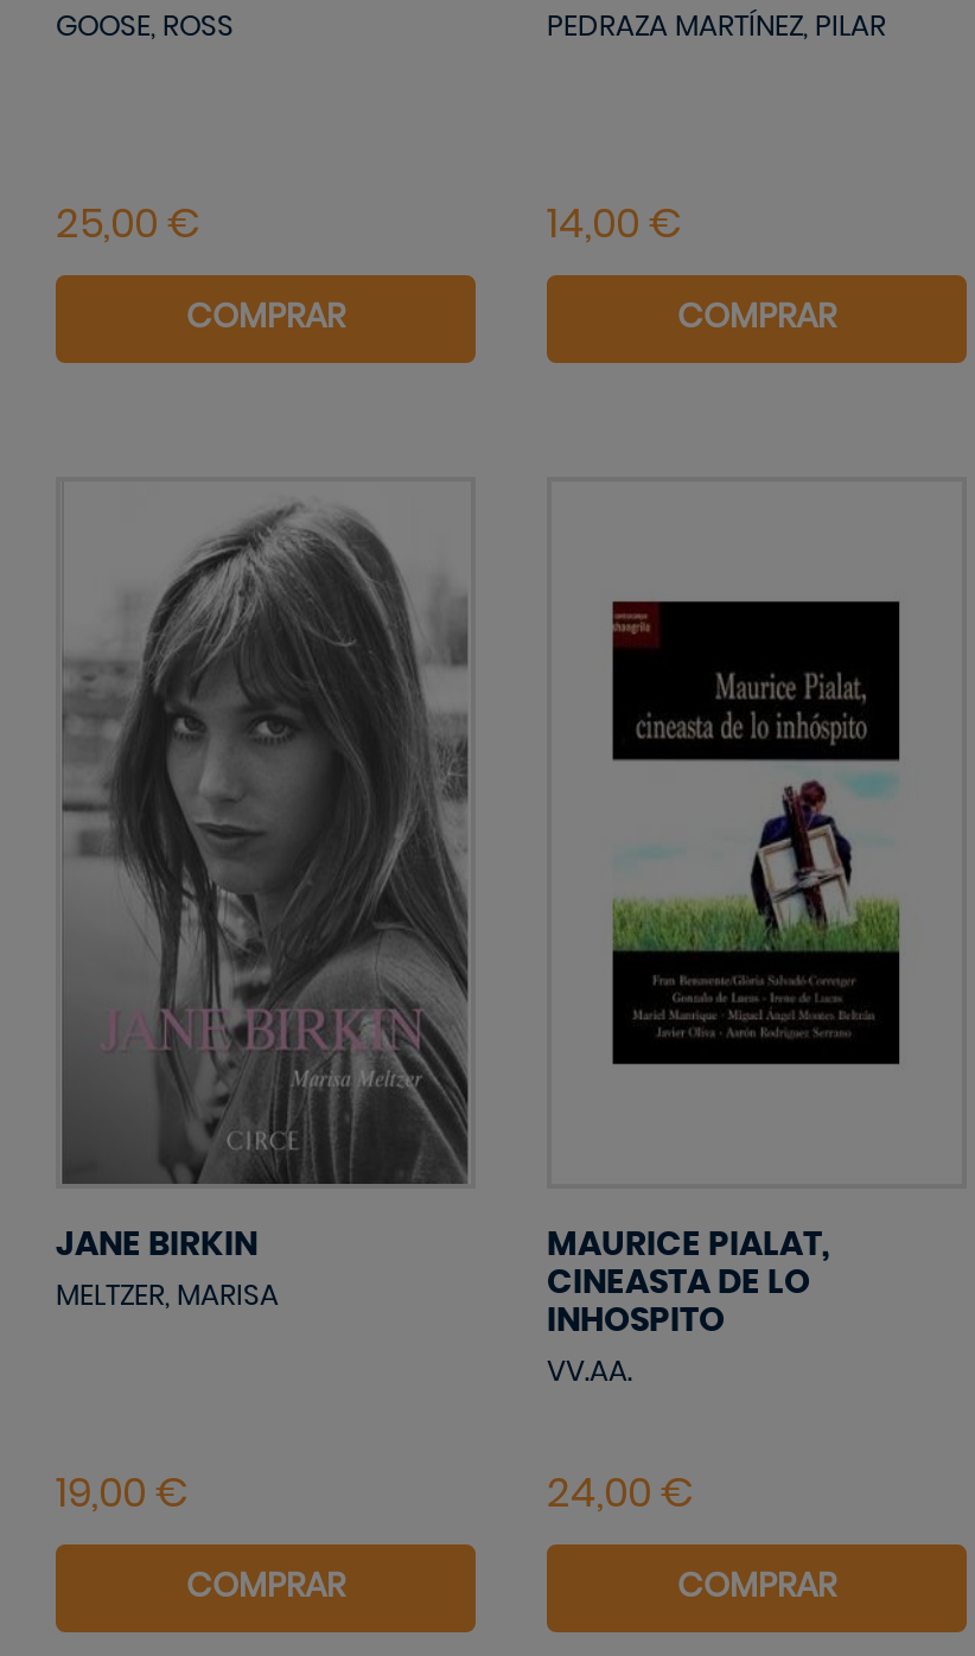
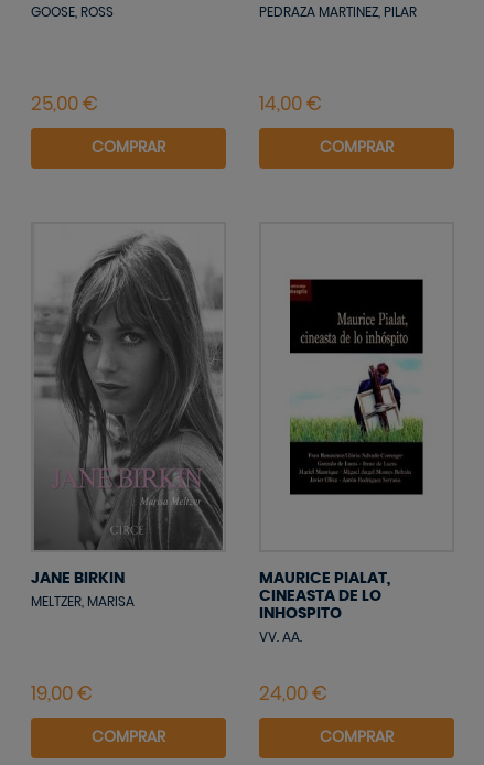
- PEDRAZA MARTÍNEZ, PILAR
+ PEDRAZA MARTINEZ, PILAR

- VV.AA.
+ VV. AA.
